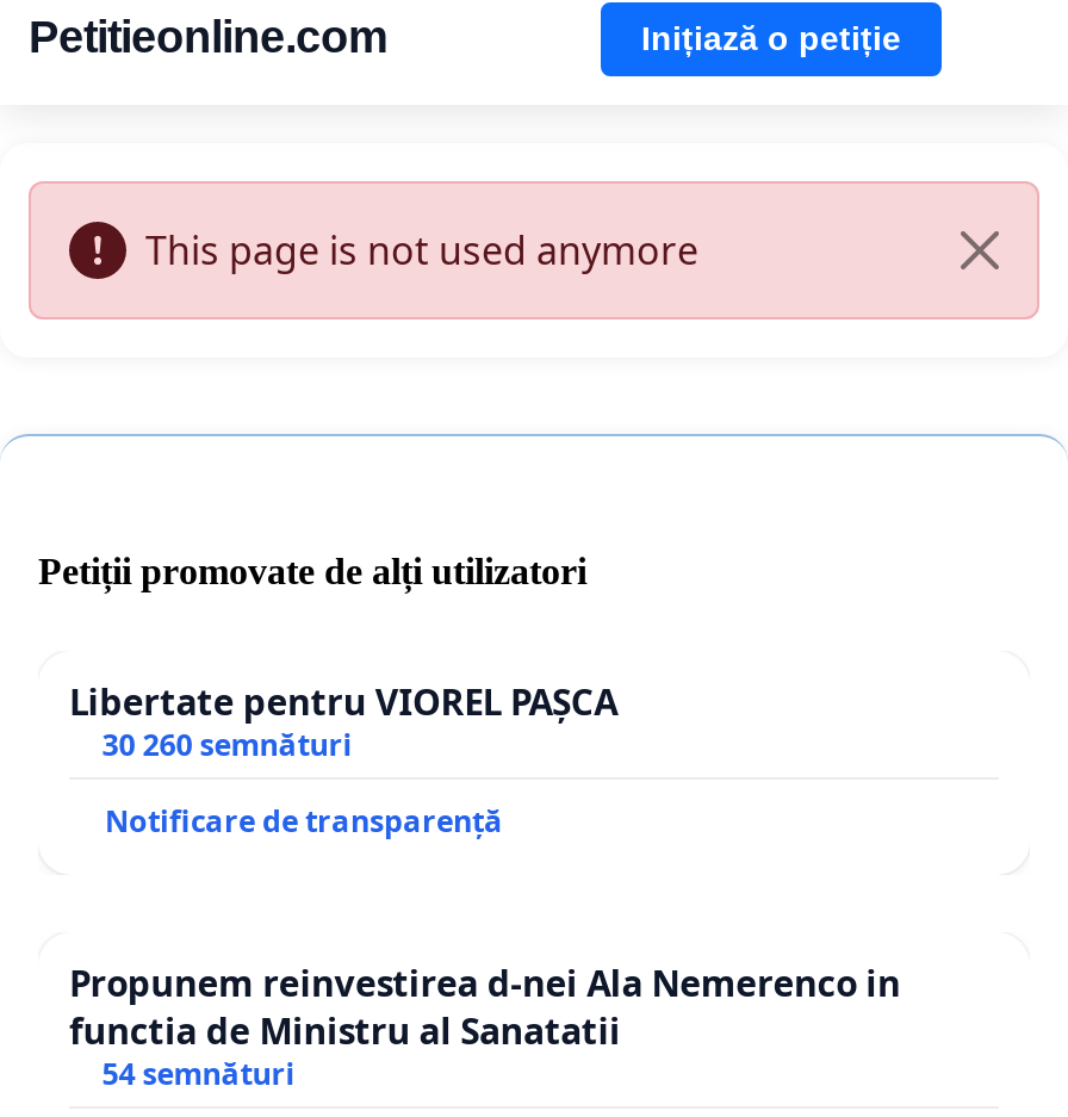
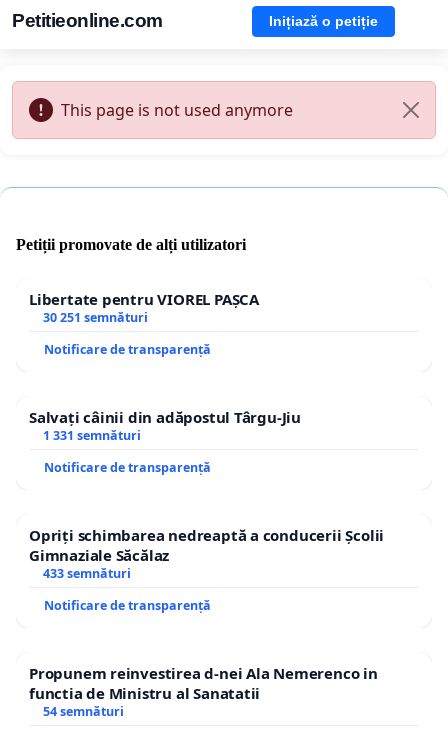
- 30 260 semnături
+ 30 251 semnături
+ Notificare de transparență
+ Salvați câinii din adăpostul Târgu-Jiu
+ 1 331 semnături
+ Notificare de transparență
+ Opriți schimbarea nedreaptă a conducerii Școlii
+ Gimnaziale Săcălaz
+ 433 semnături
